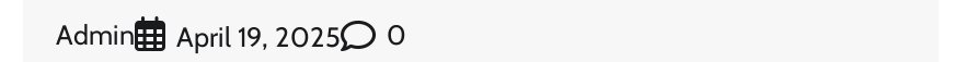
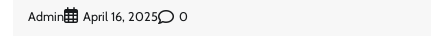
- April 19, 2025
+ April 16, 2025
